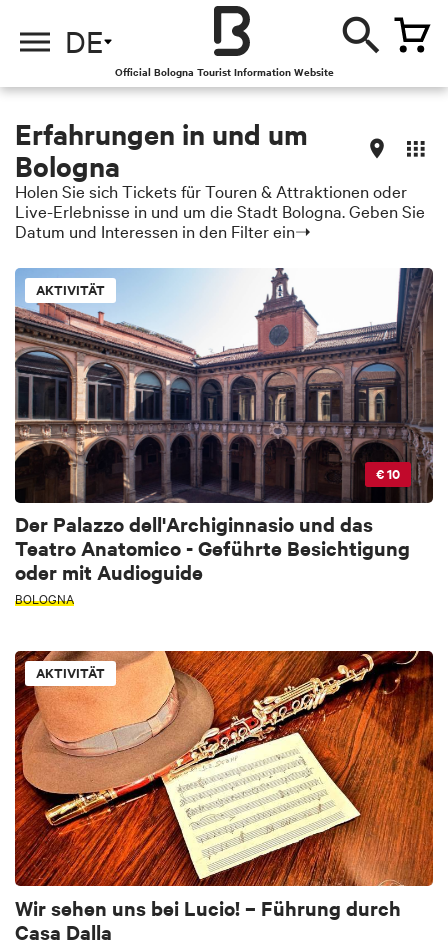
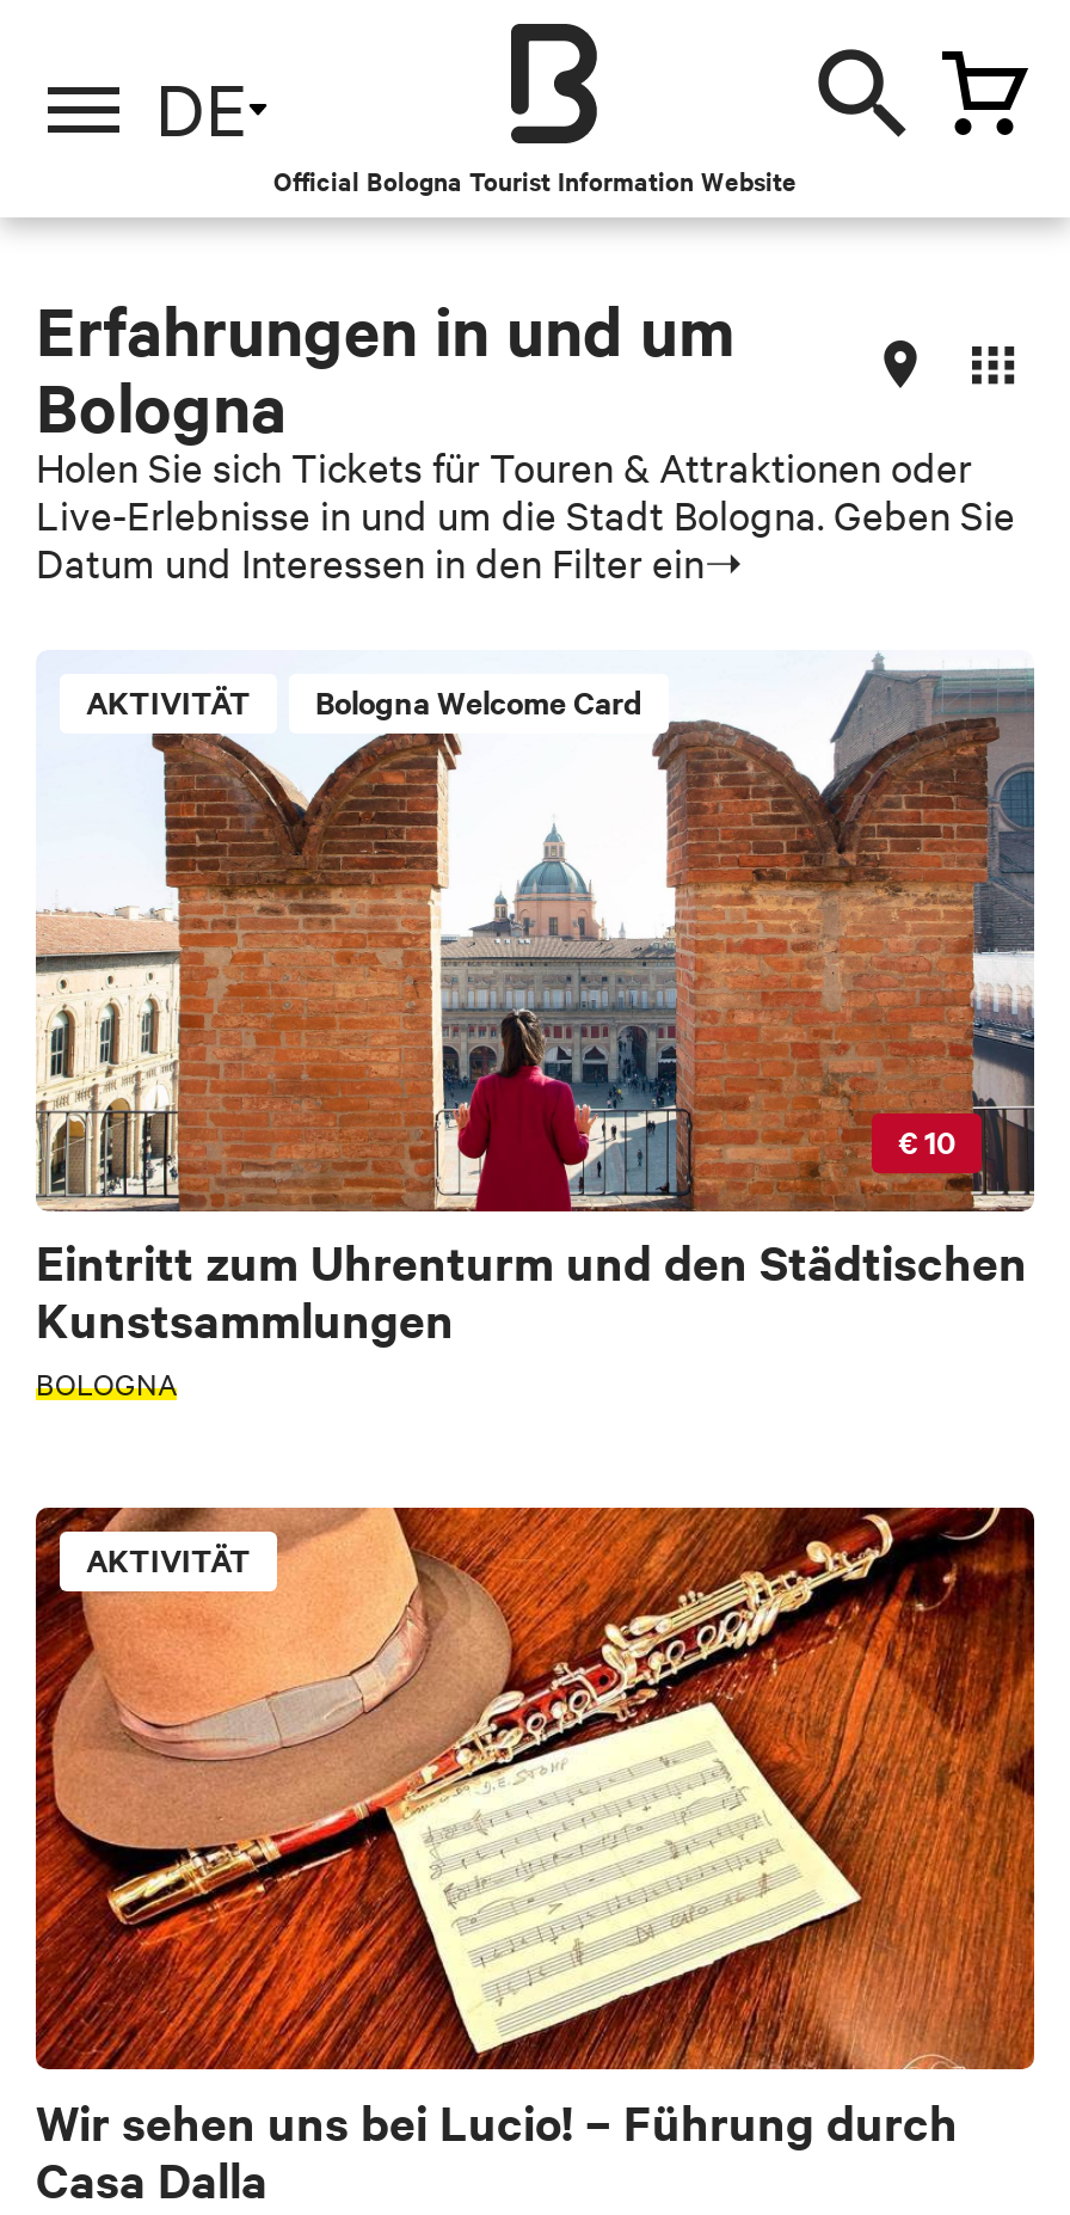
- [image]
- Der Palazzo dell'Archiginnasio und das
- Teatro Anatomico - Geführte Besichtigung
- oder mit Audioguide
+ [image]
+ Eintritt zum Uhrenturm und den Städtischen
+ Kunstsammlungen

+ Bologna Welcome Card
